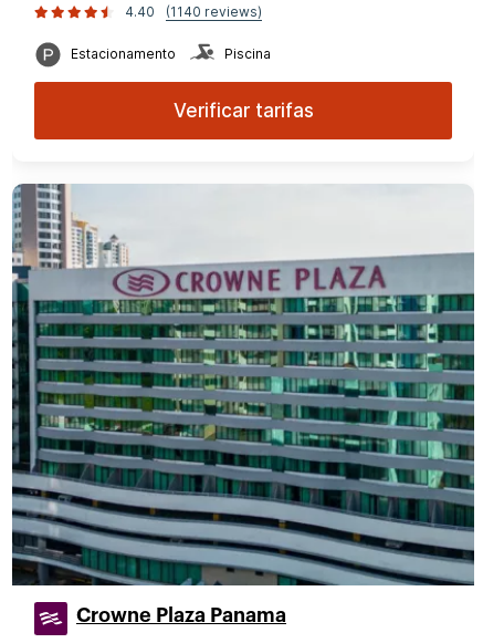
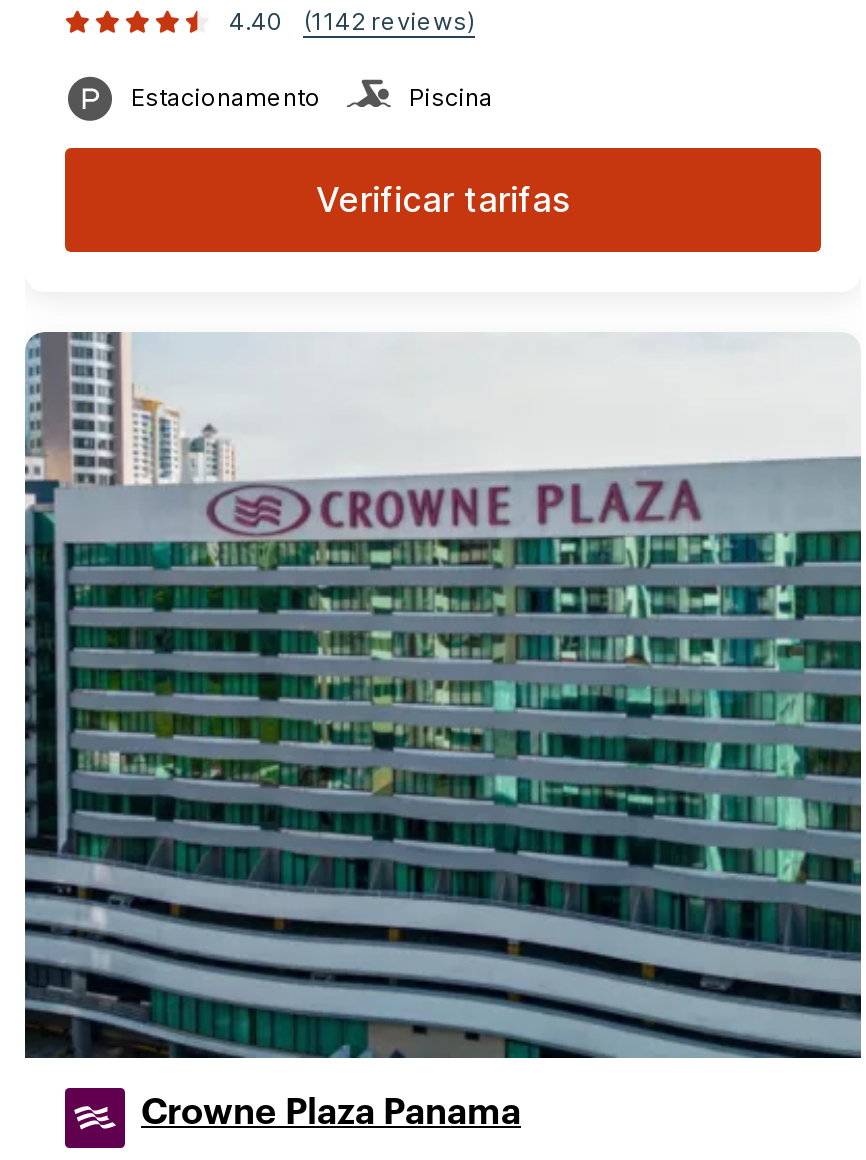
- 4.40 (1140 reviews)
+ 4.40 (1142 reviews)
